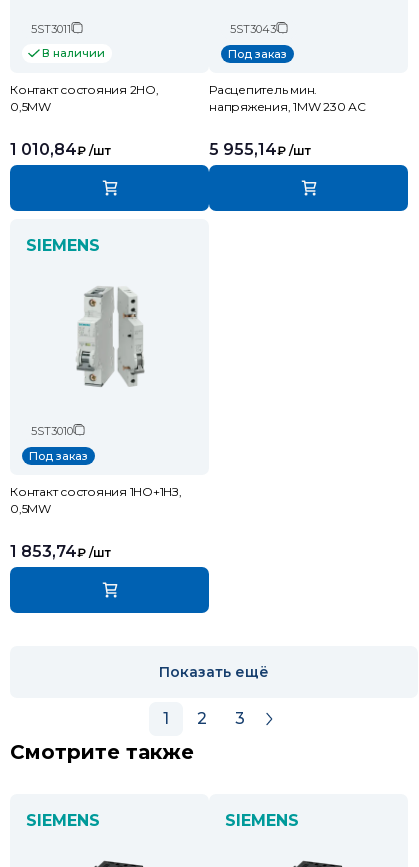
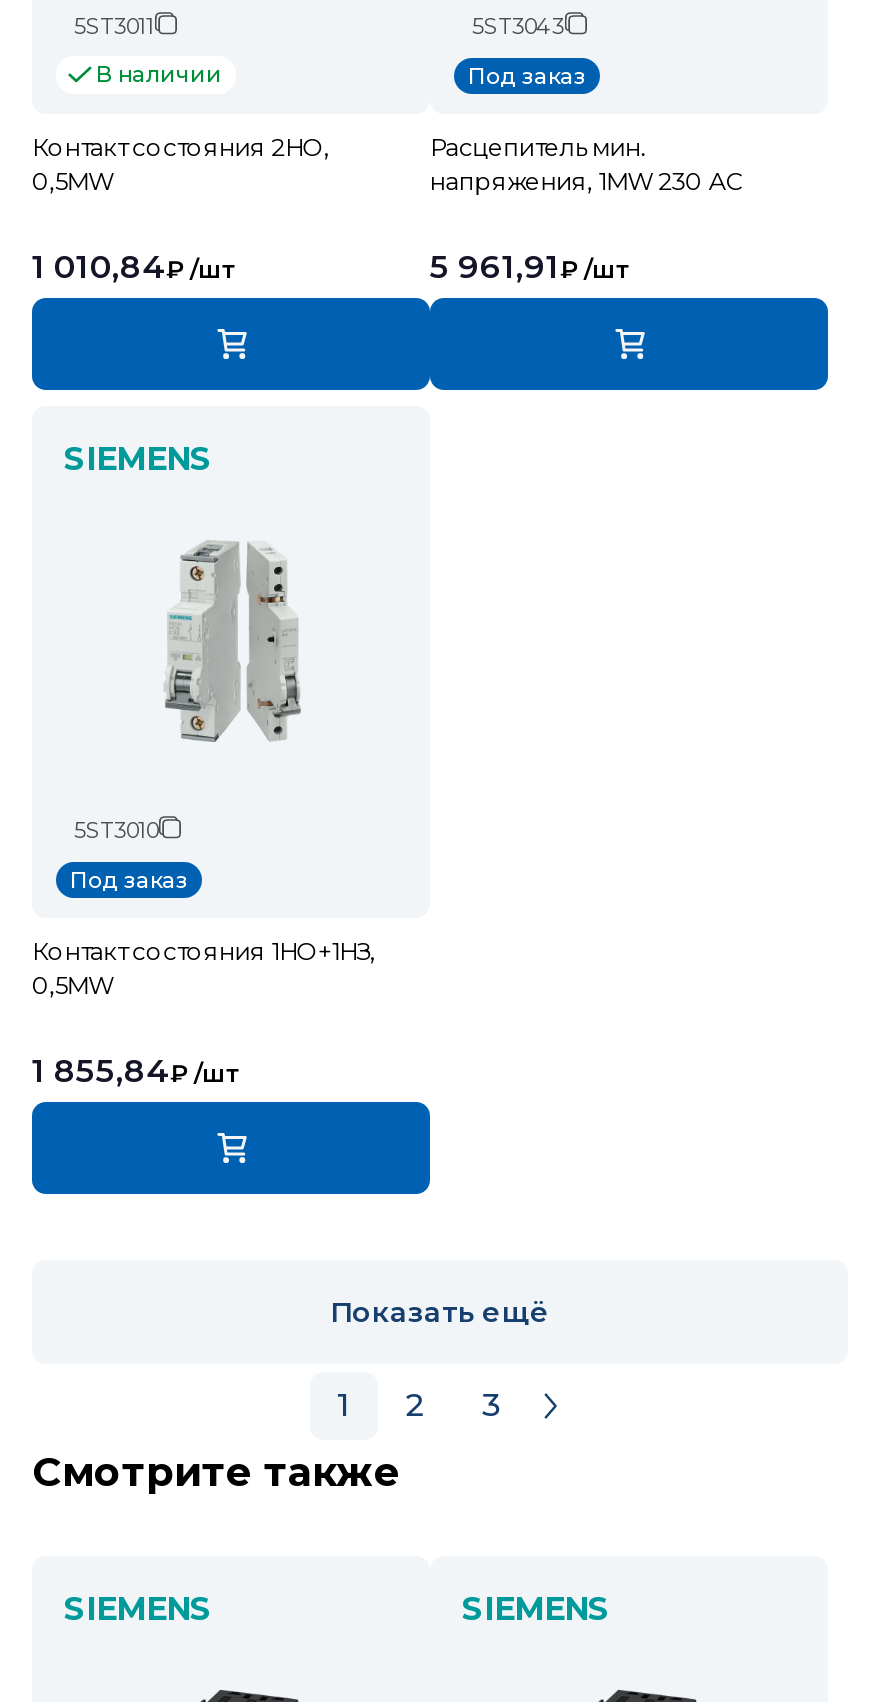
- 5 955,14₽ /шт
+ 5 961,91₽ /шт

- 1 853,74₽ /шт
+ 1 855,84₽ /шт
